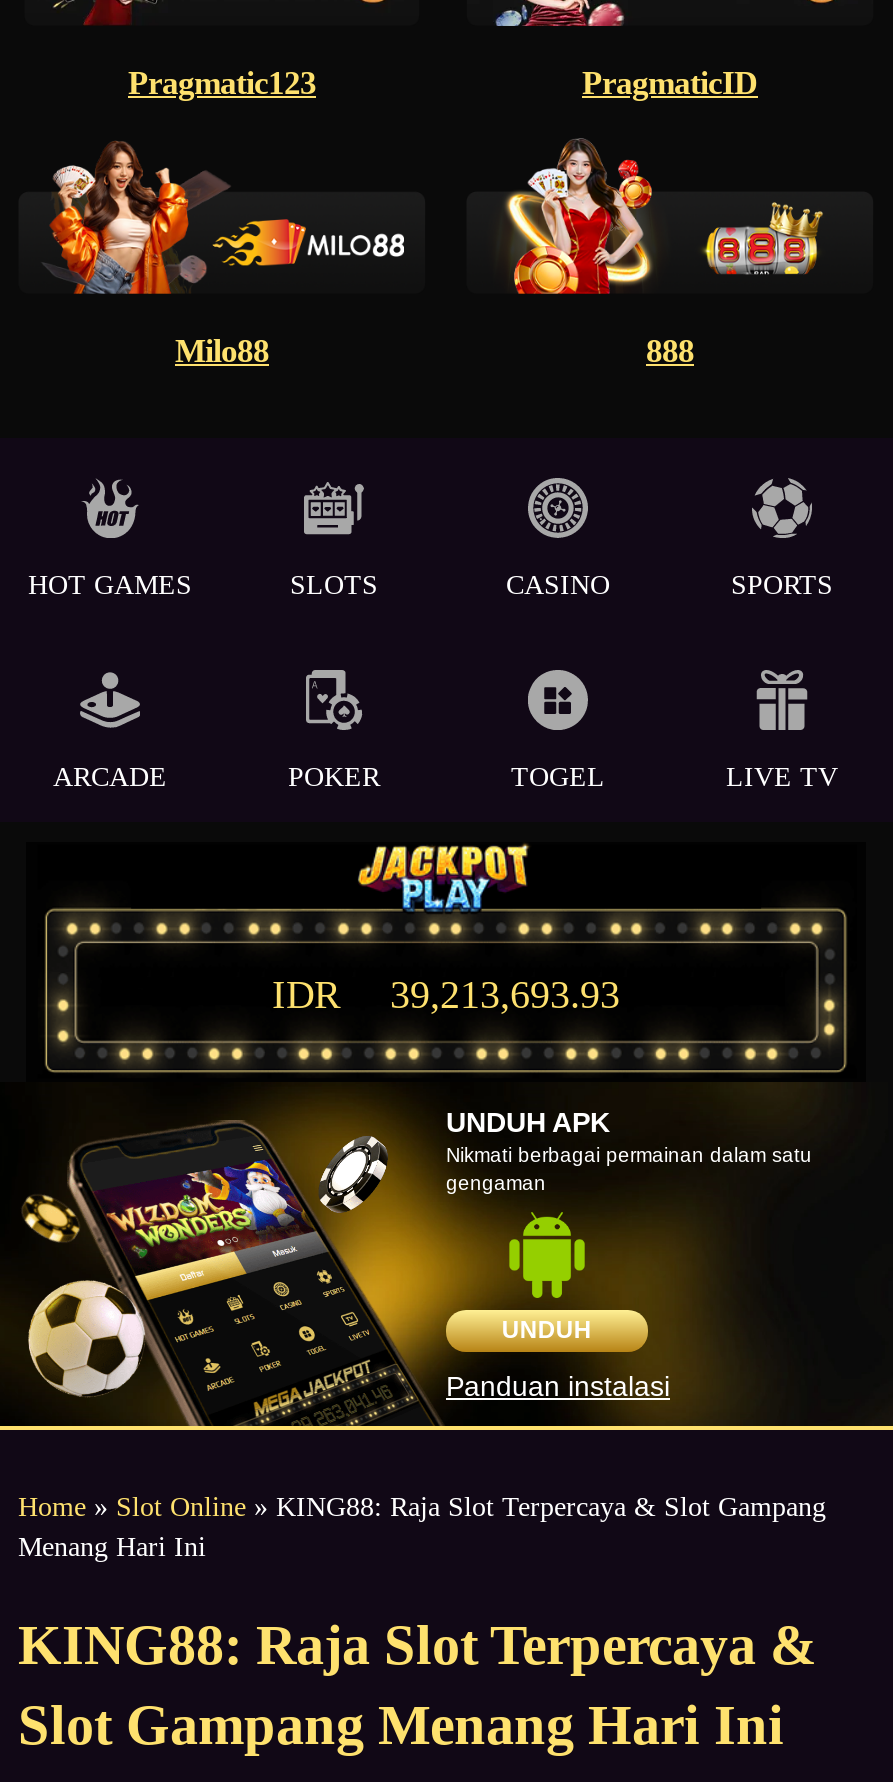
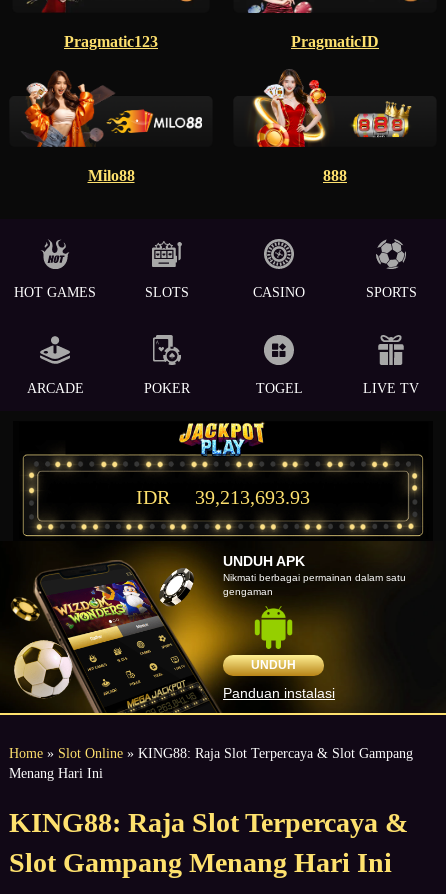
- [image]
+ [image]
